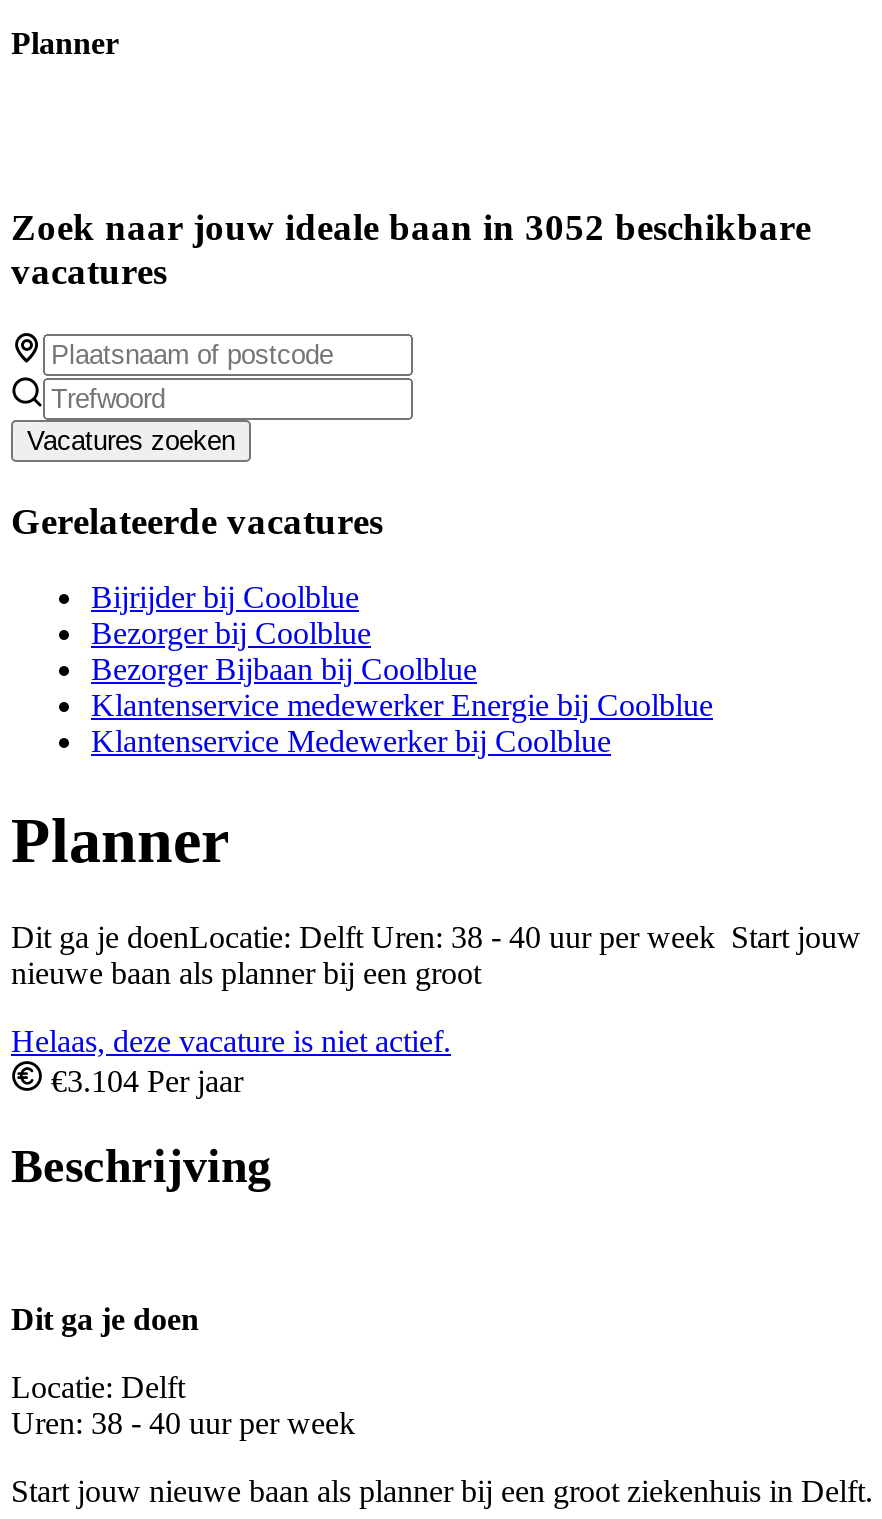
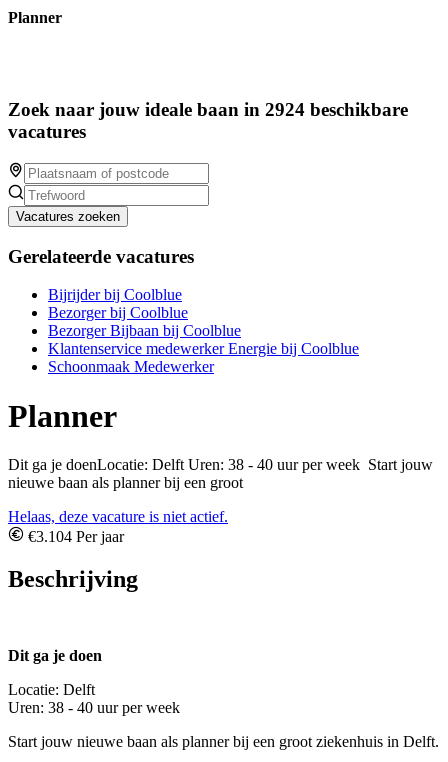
- Zoek naar jouw ideale baan in 3052 beschikbare
+ Zoek naar jouw ideale baan in 2924 beschikbare

- Klantenservice Medewerker bij Coolblue
+ Schoonmaak Medewerker
